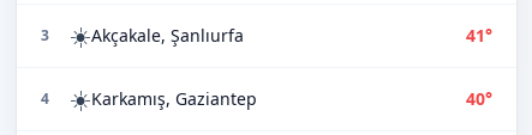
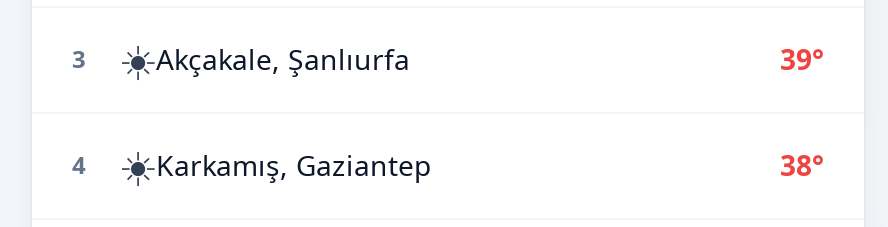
- 41°
+ 39°

- 40°
+ 38°
